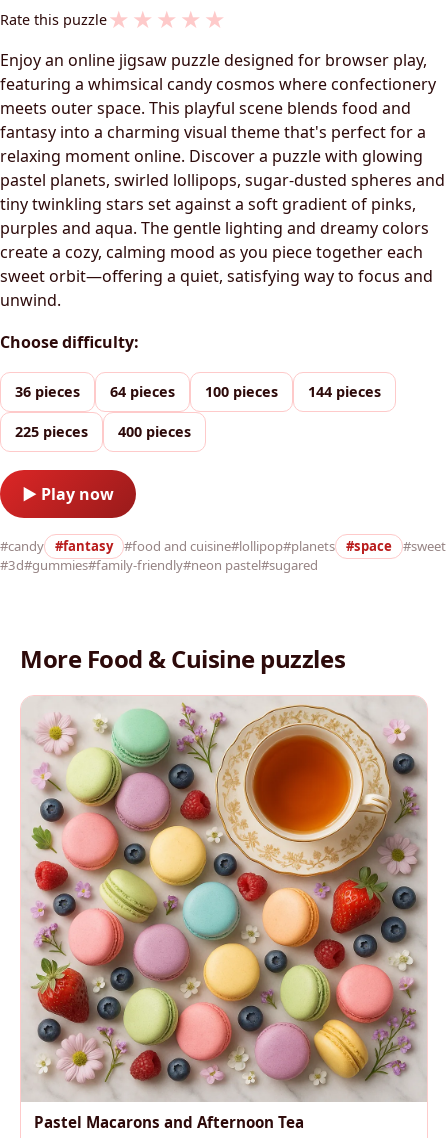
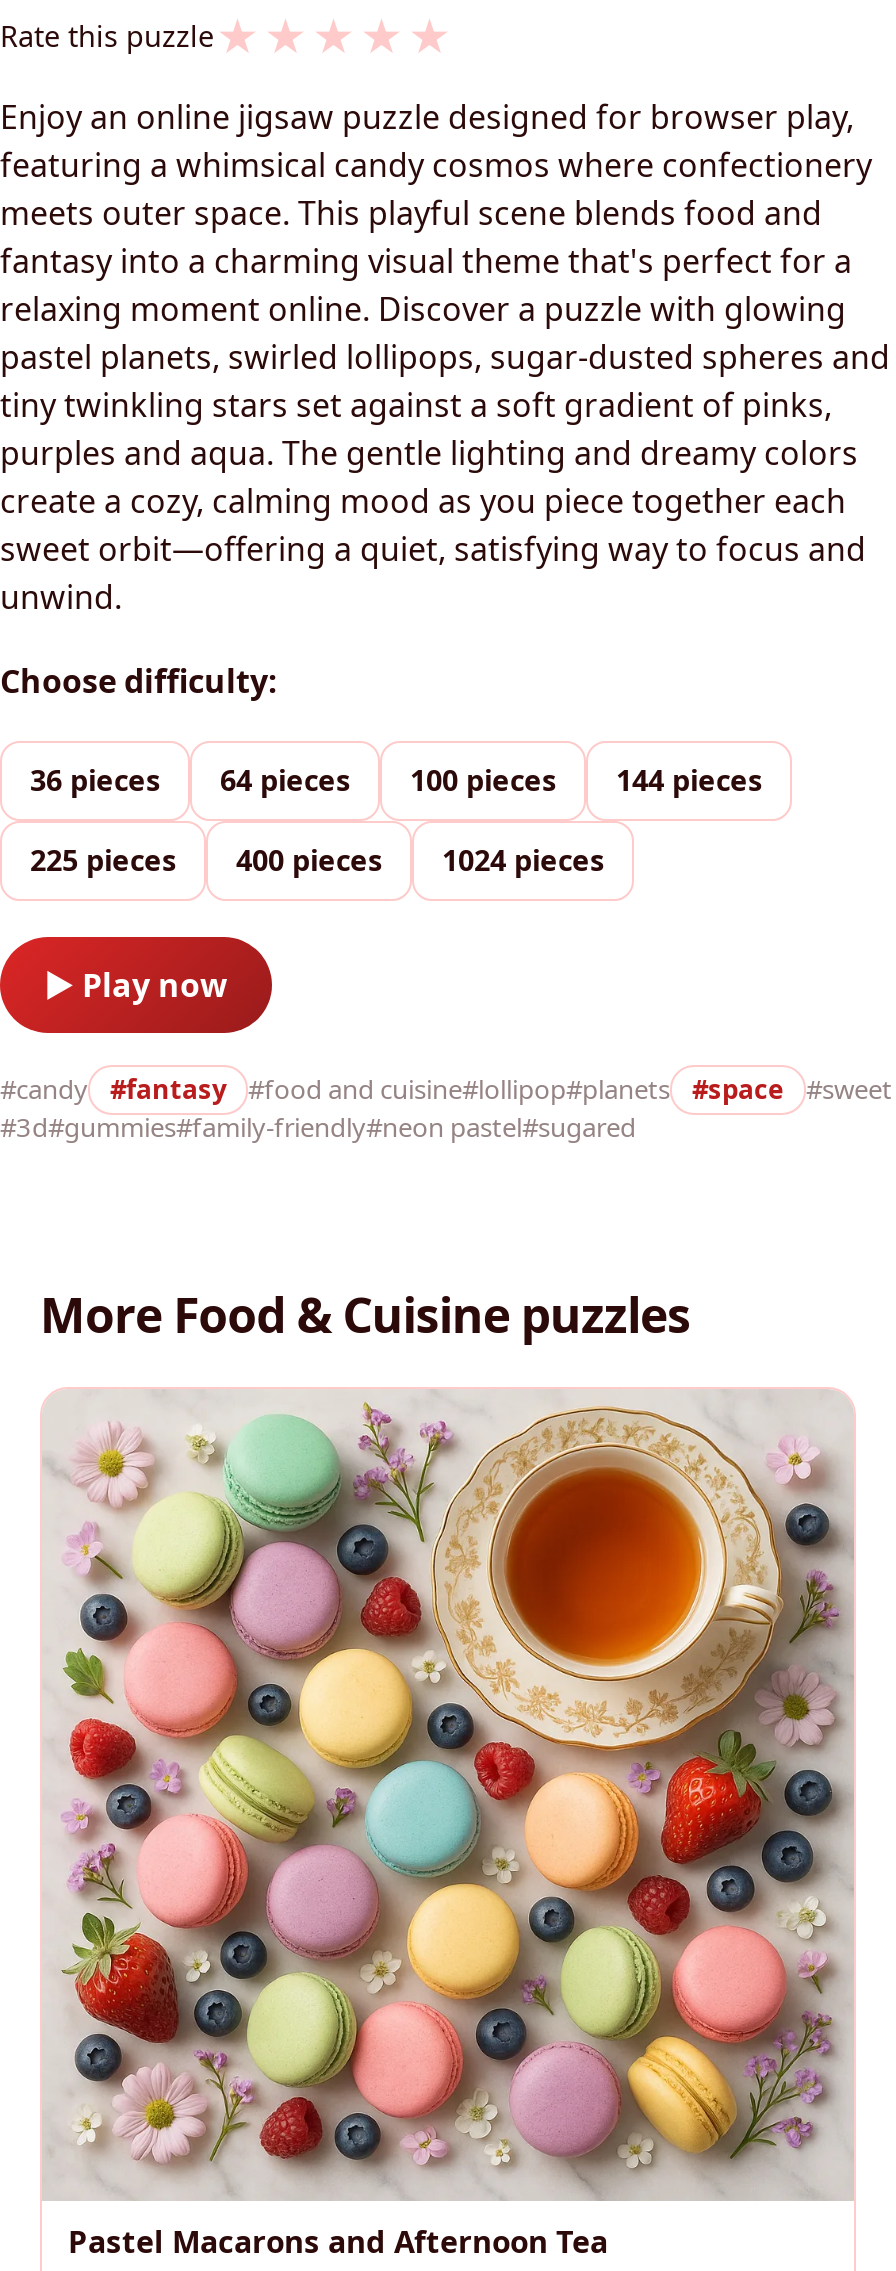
+ 1024 pieces
